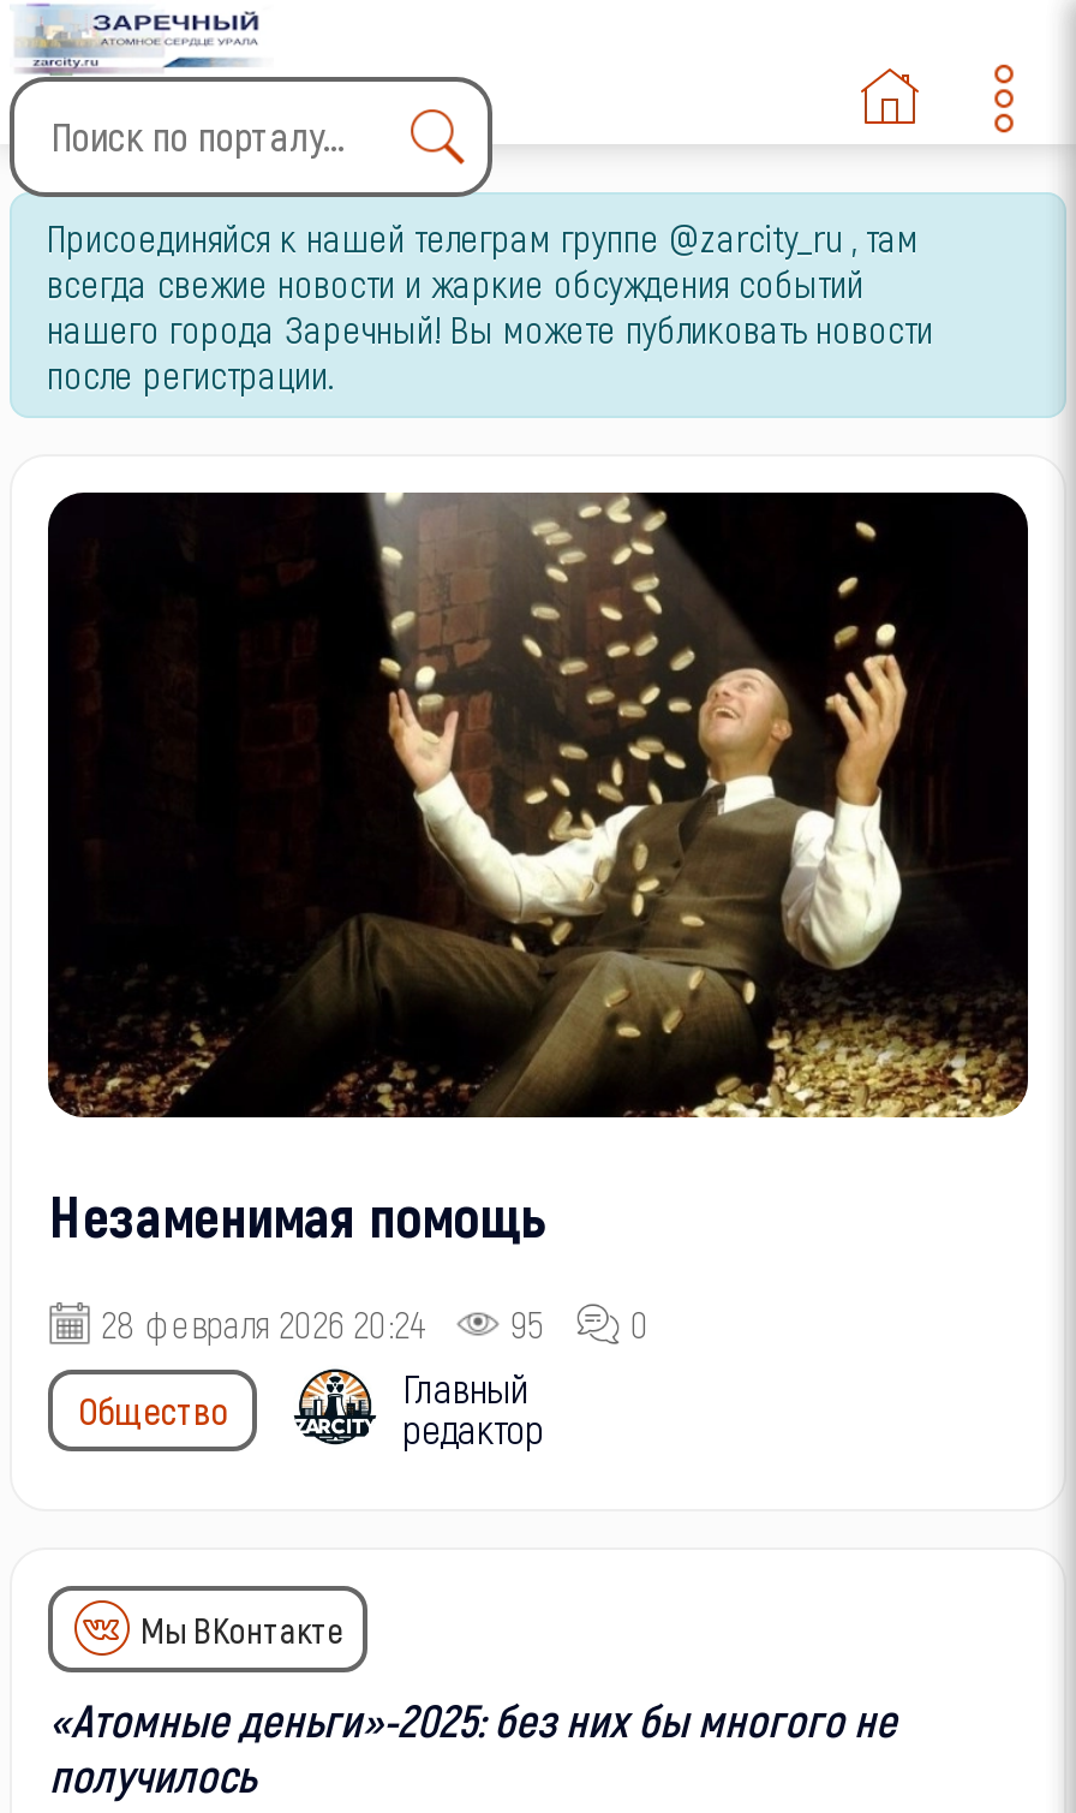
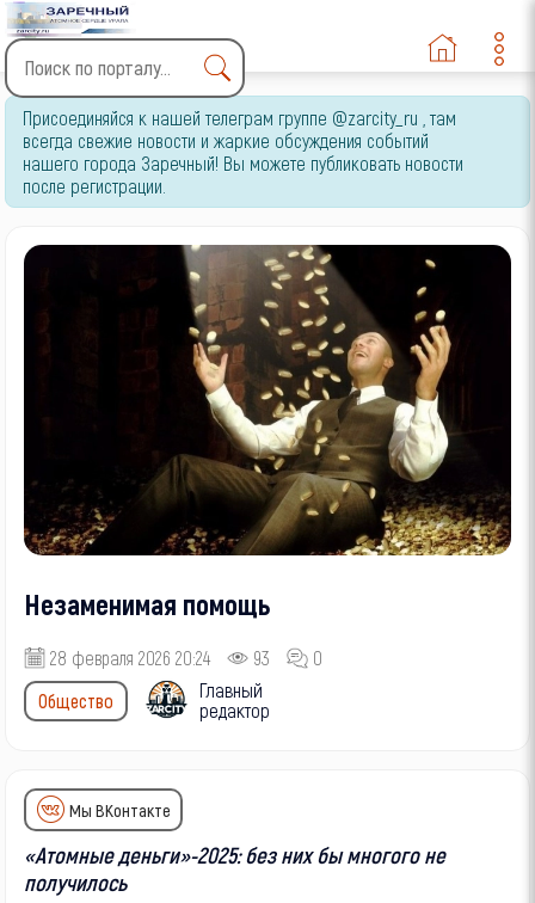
- 28 февраля 2026 20:24 95 0
+ 28 февраля 2026 20:24 93 0
